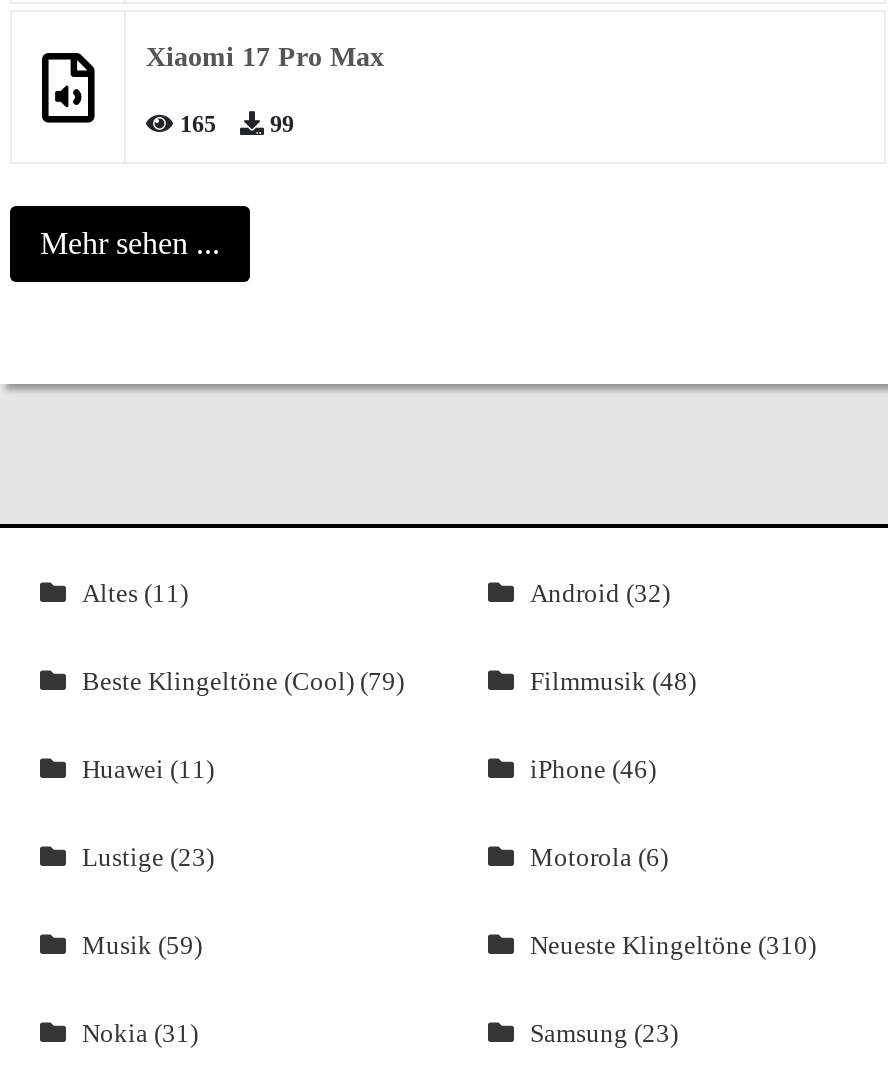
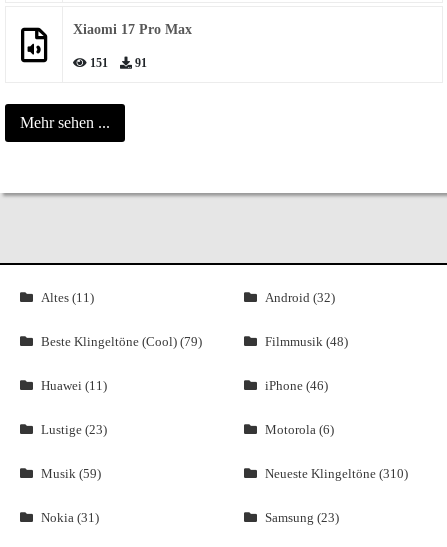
- 165
+ 151

- 99
+ 91
